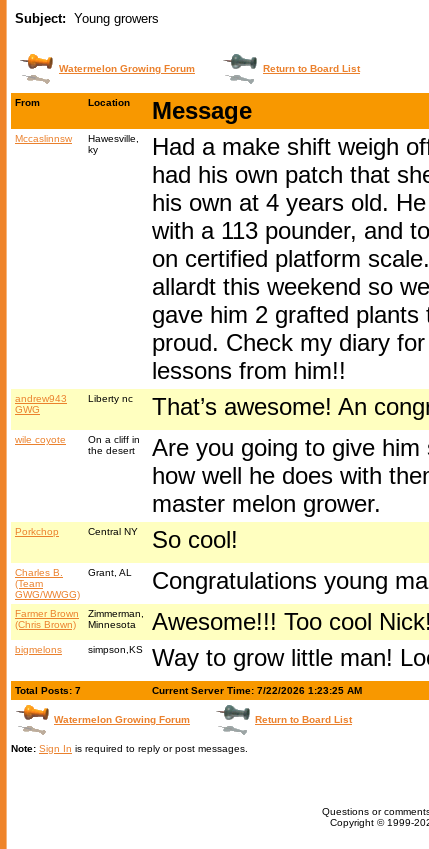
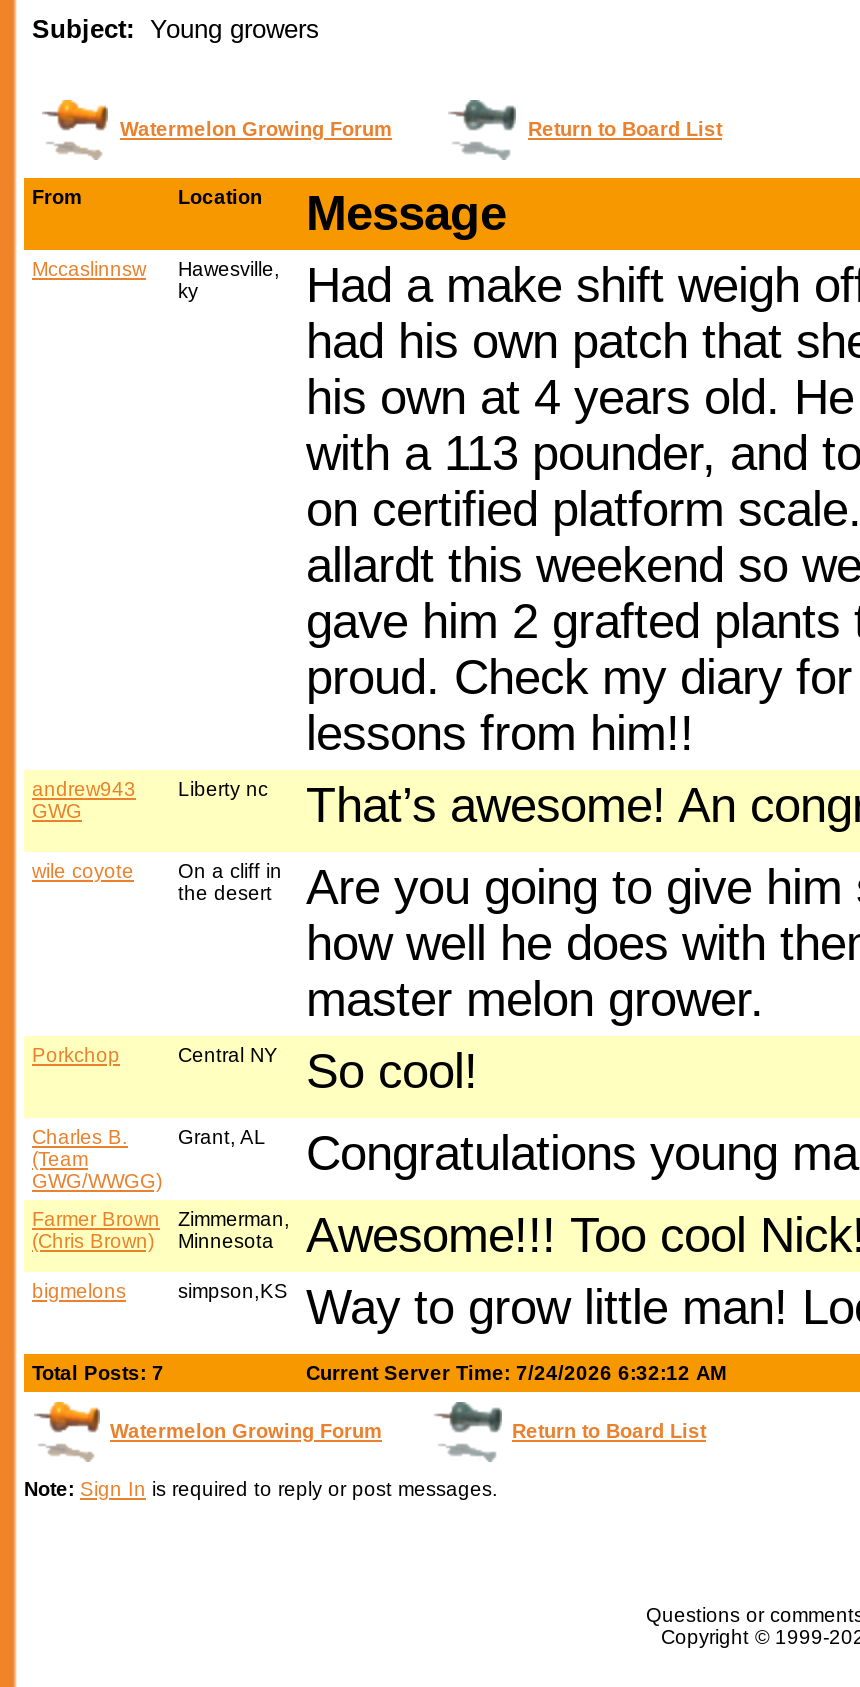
- Current Server Time: 7/22/2026 1:23:25 AM
+ Current Server Time: 7/24/2026 6:32:12 AM
